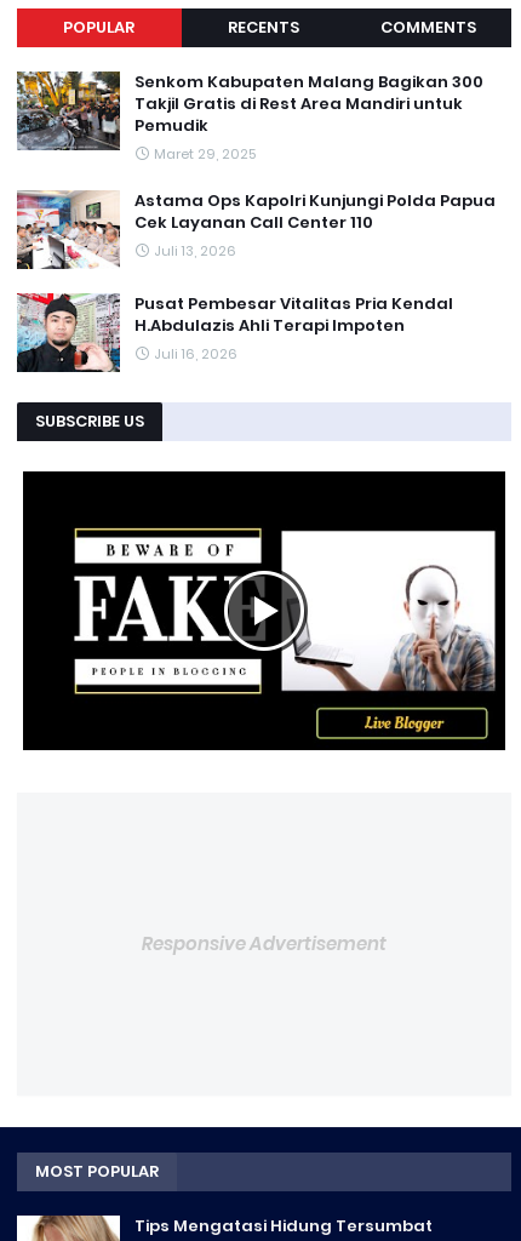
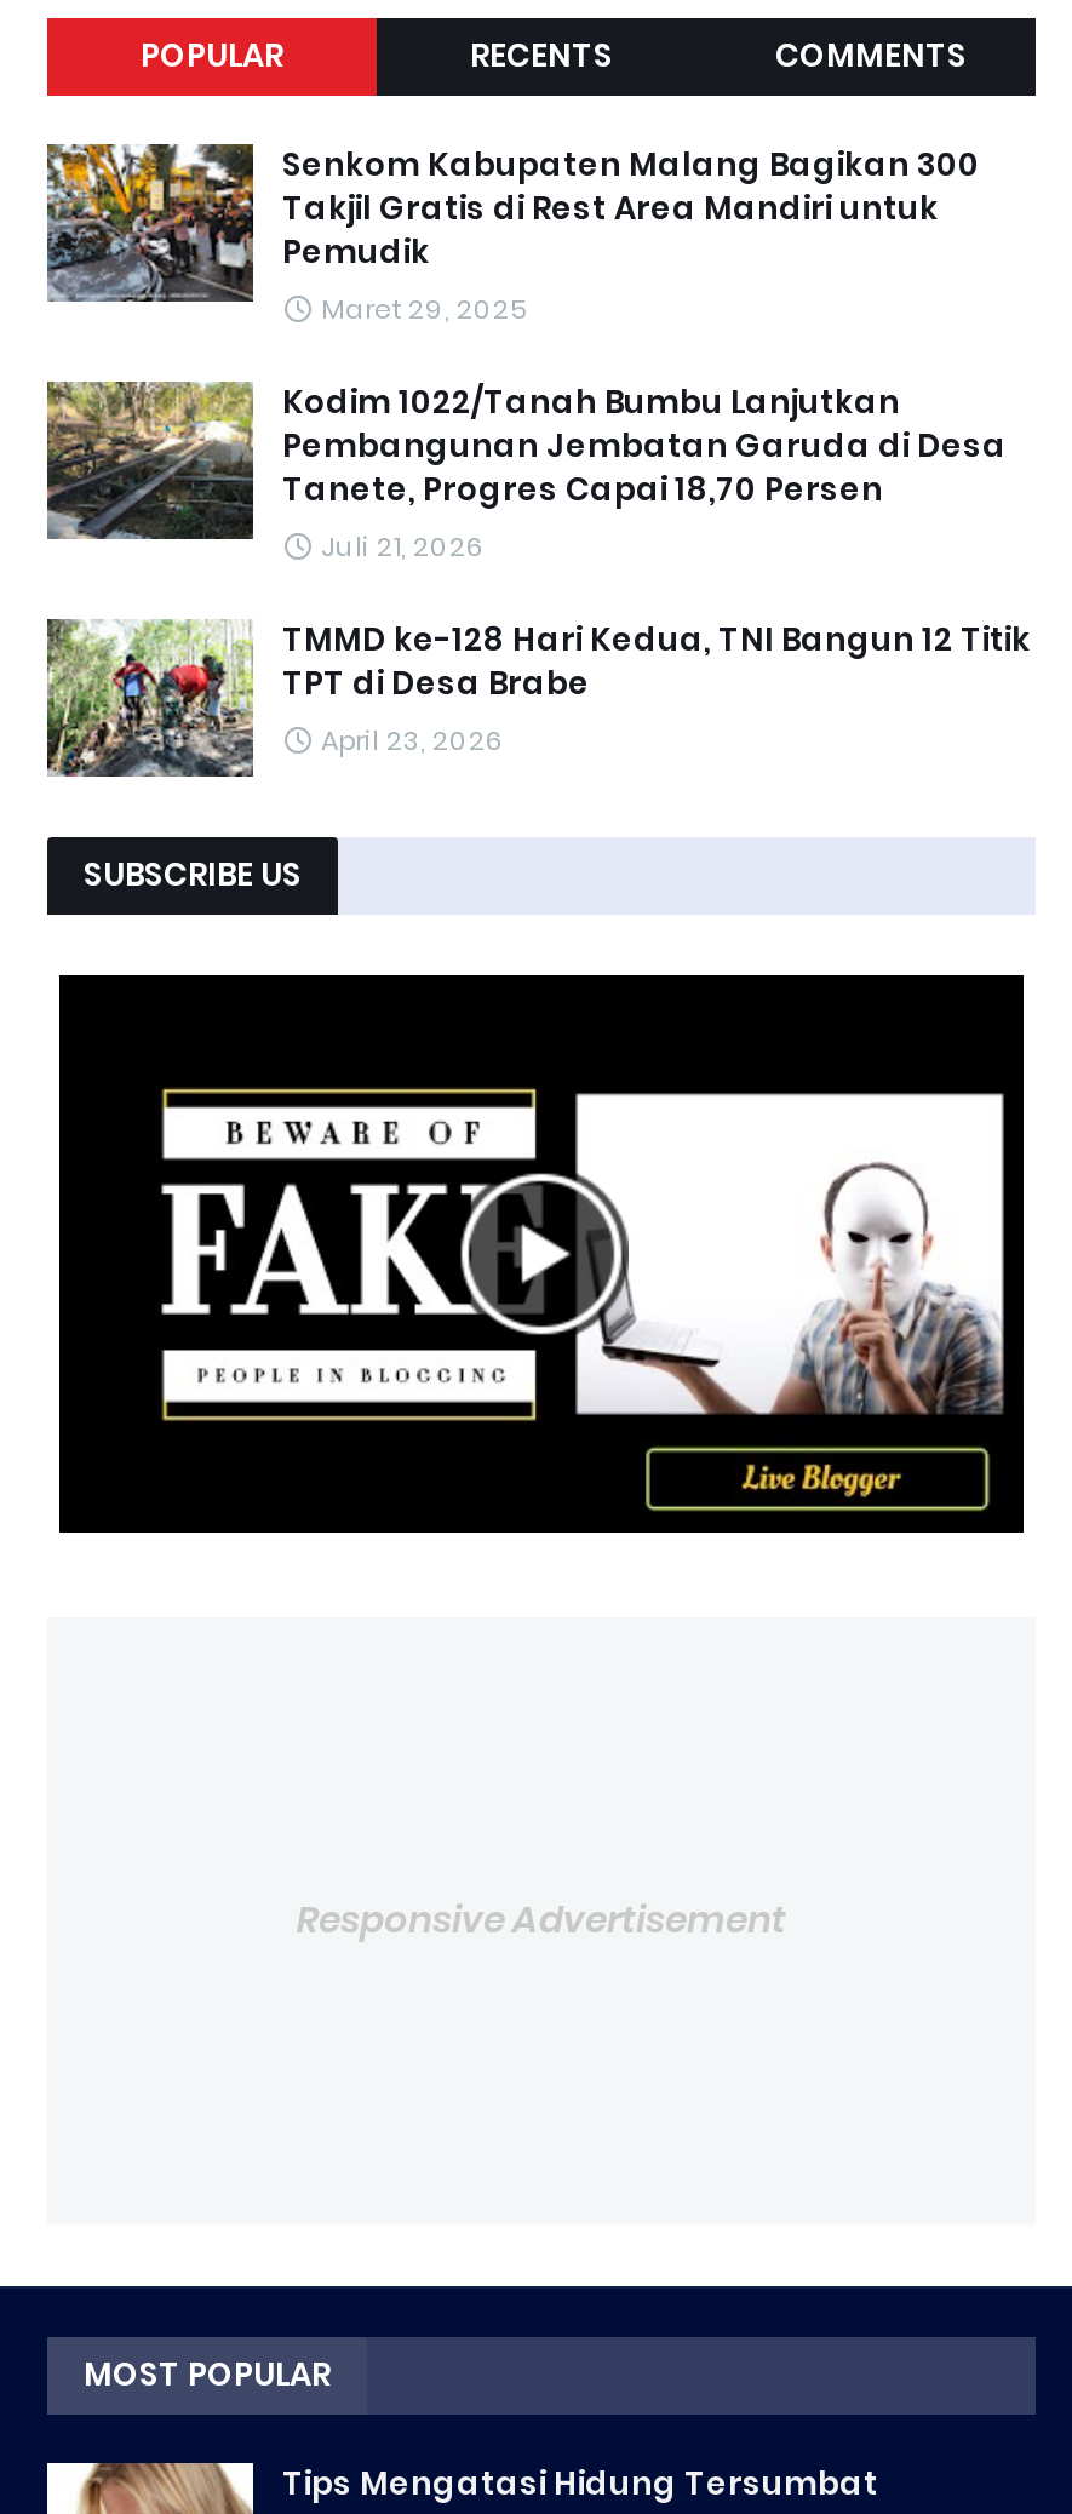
- [image]
- Astama Ops Kapolri Kunjungi Polda Papua
- Cek Layanan Call Center 110
- Juli 13, 2026
+ [image]
+ Kodim 1022/Tanah Bumbu Lanjutkan
+ Pembangunan Jembatan Garuda di Desa
+ Tanete, Progres Capai 18,70 Persen
+ Juli 21, 2026

- [image]
- Pusat Pembesar Vitalitas Pria Kendal
- H.Abdulazis Ahli Terapi Impoten
- Juli 16, 2026
+ [image]
+ TMMD ke-128 Hari Kedua, TNI Bangun 12 Titik
+ TPT di Desa Brabe
+ April 23, 2026
